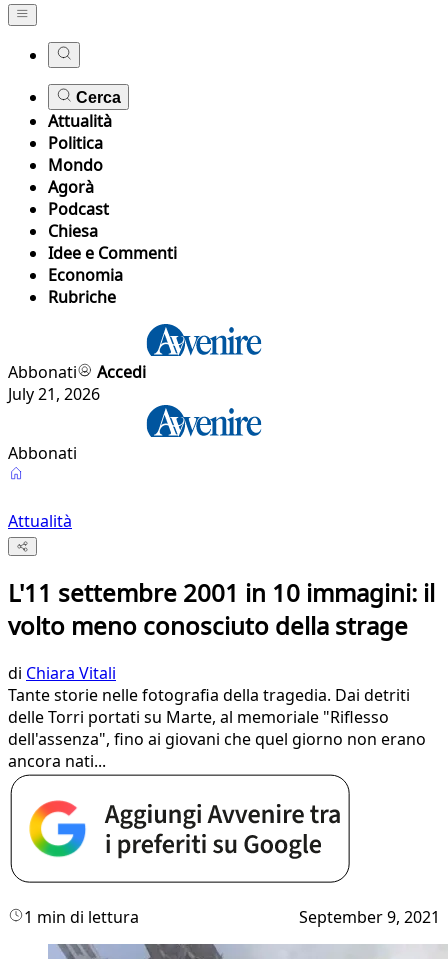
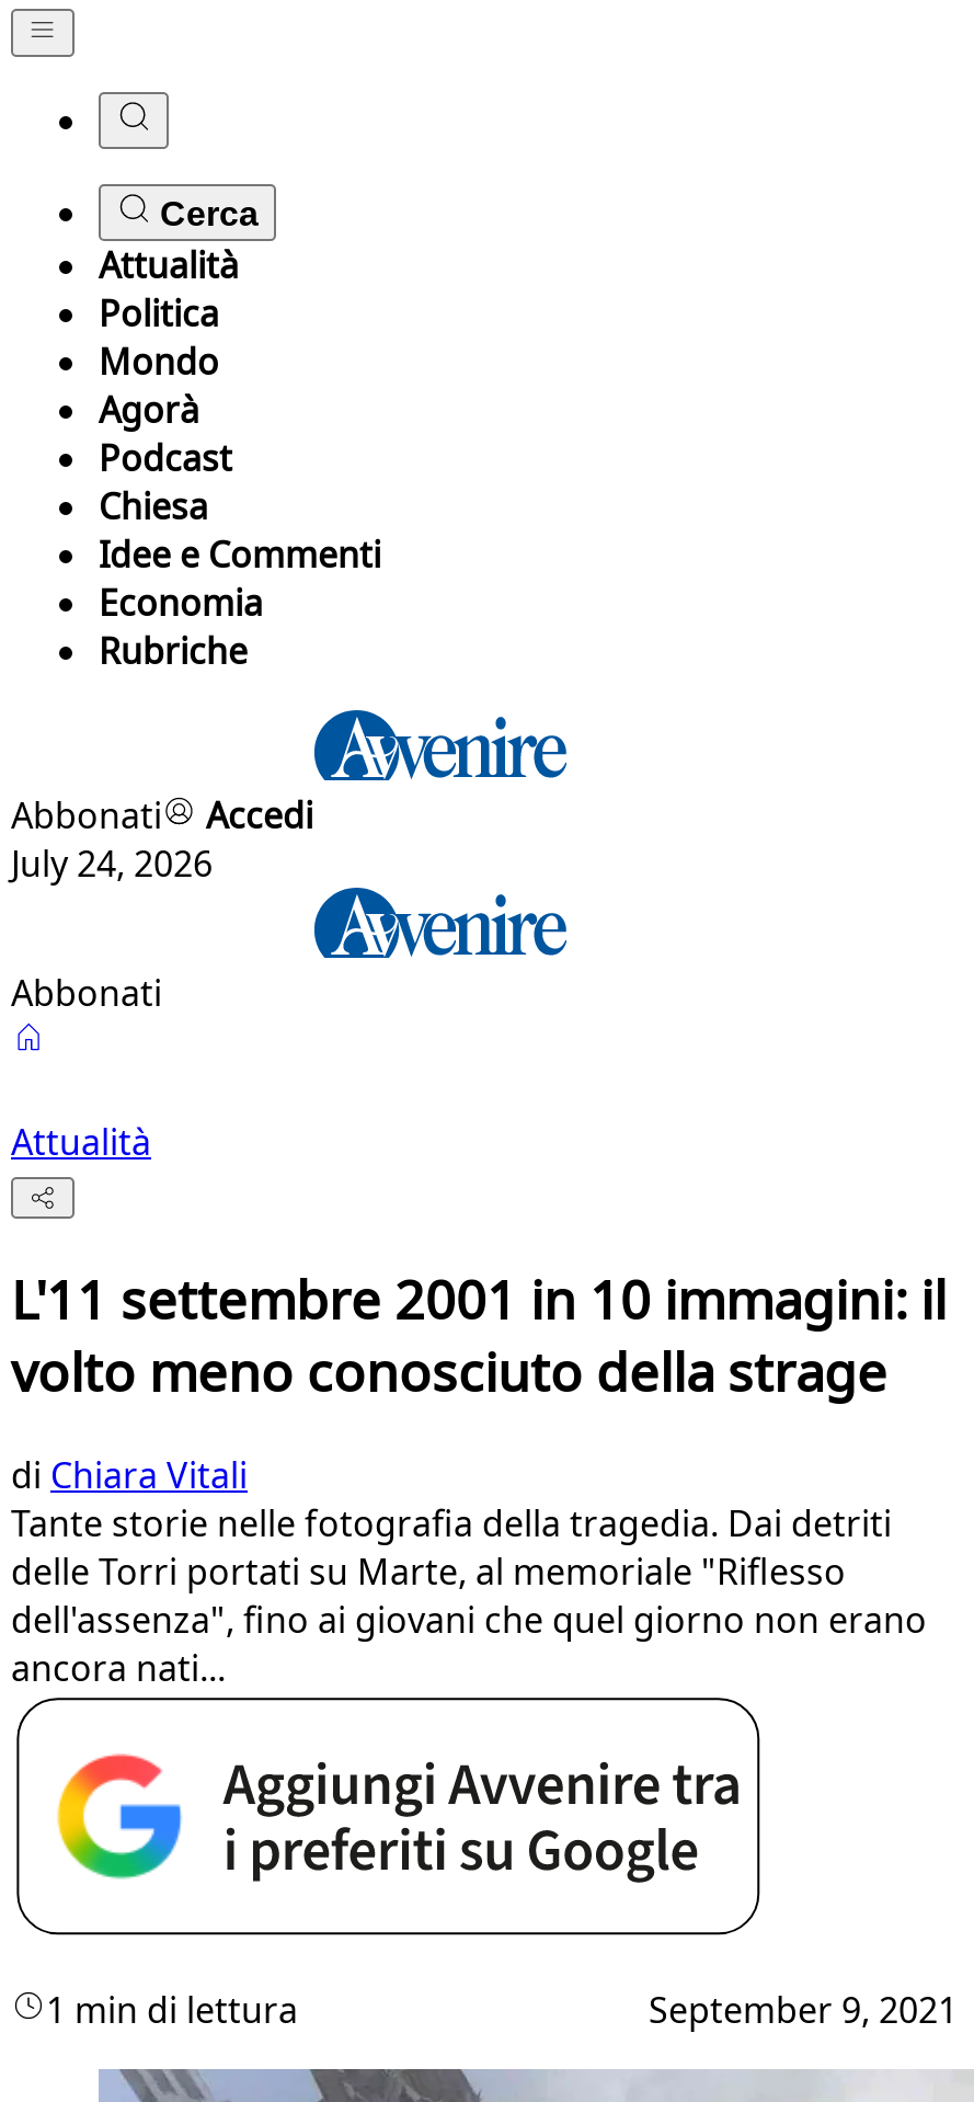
- July 21, 2026
+ July 24, 2026
